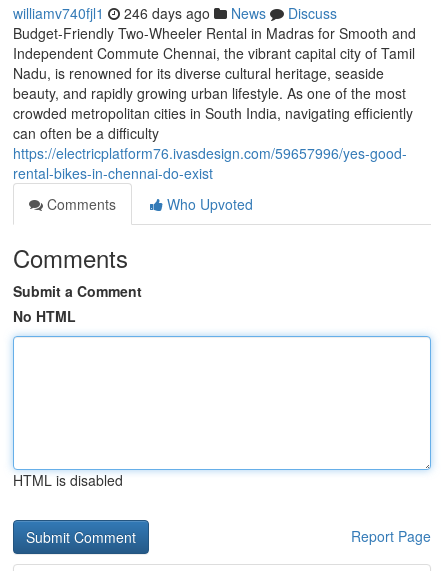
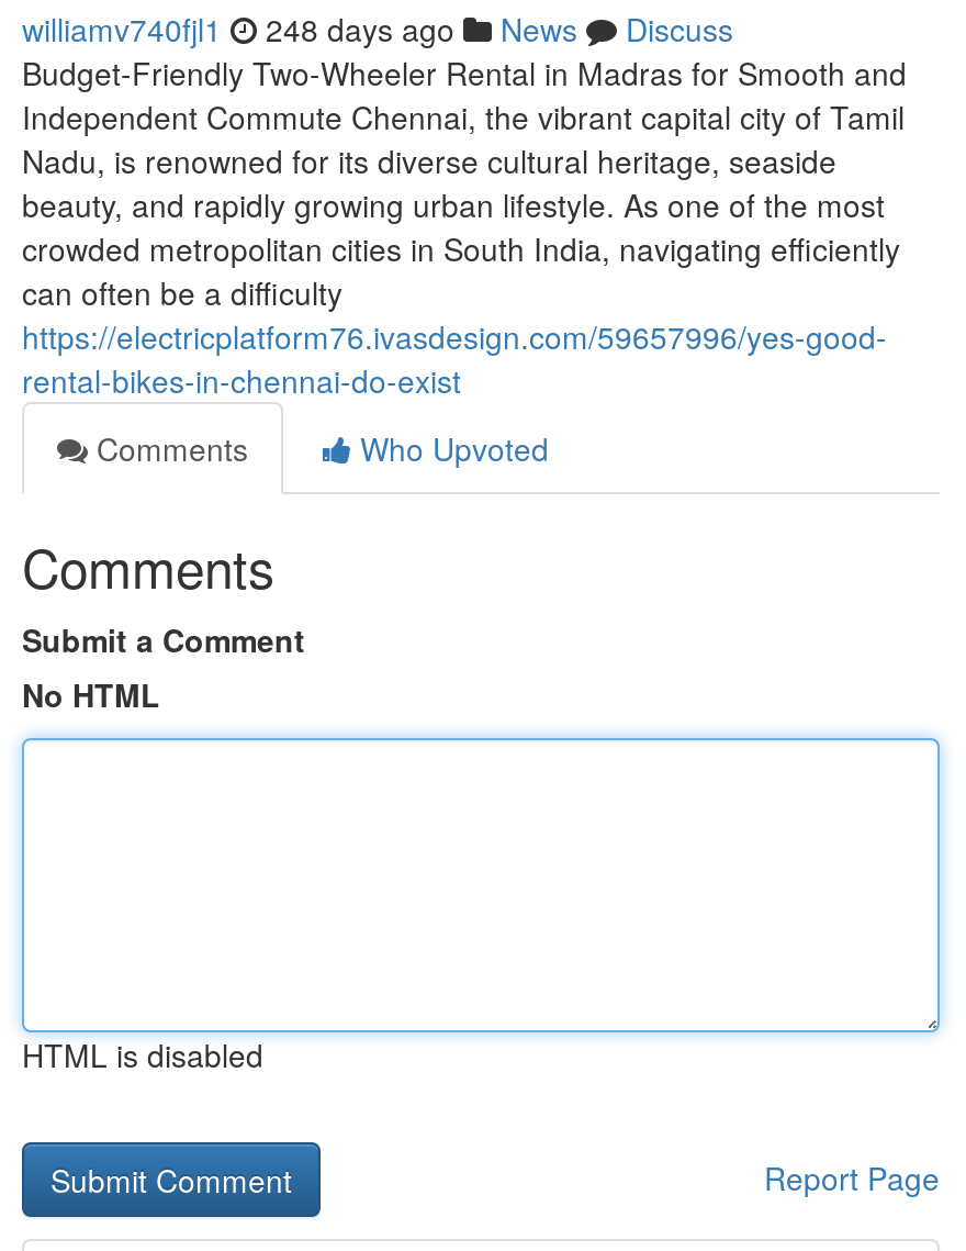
- williamv740fjl1 246 days ago News Discuss
+ williamv740fjl1 248 days ago News Discuss
